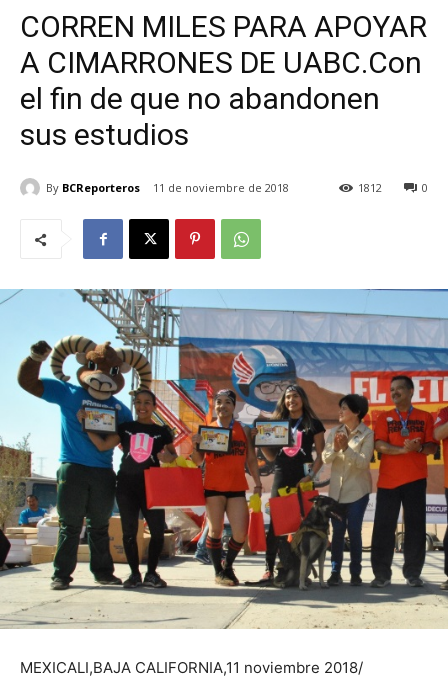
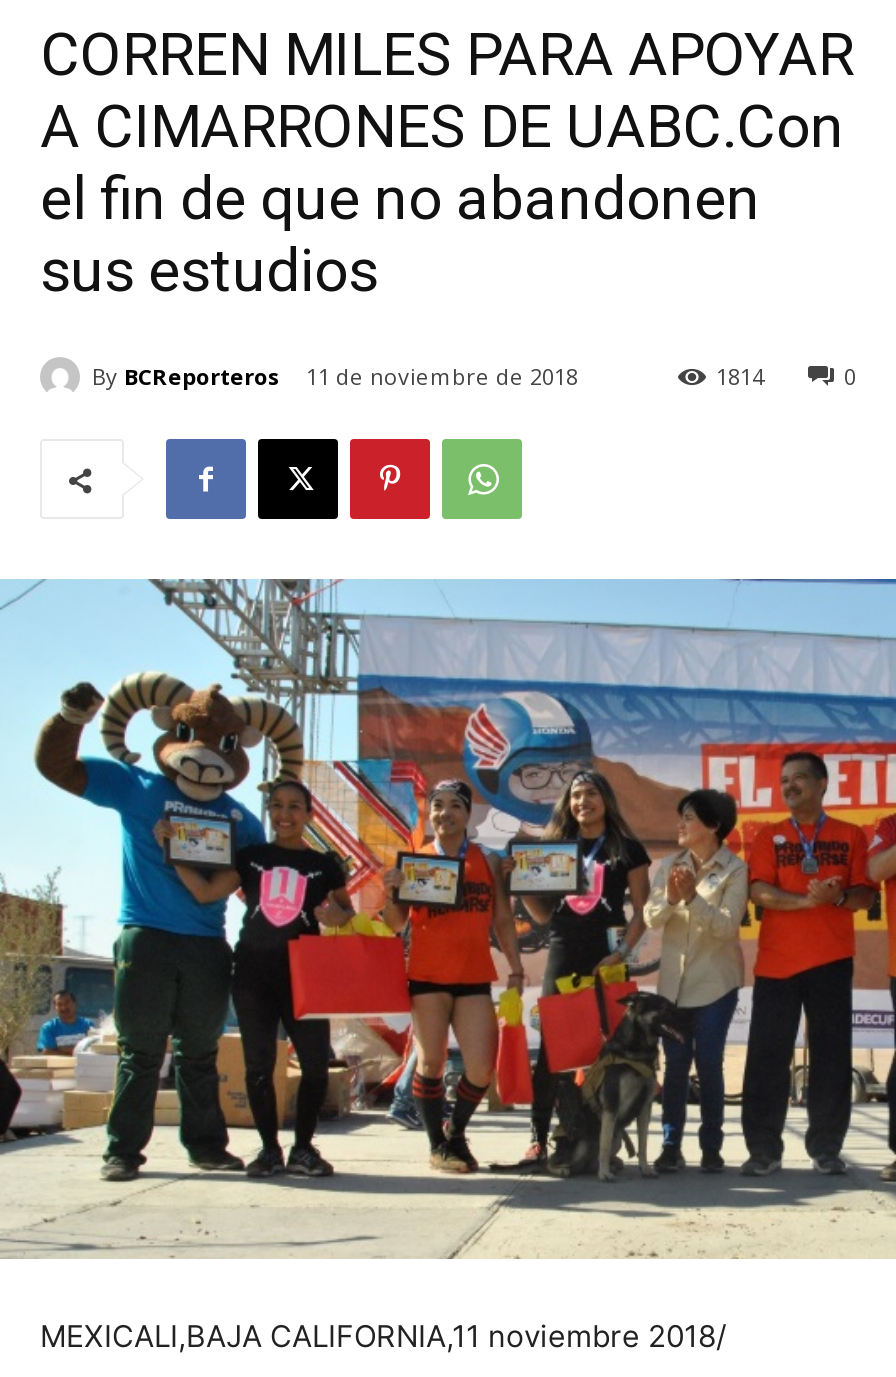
- 1812
+ 1814
